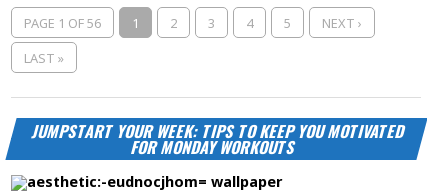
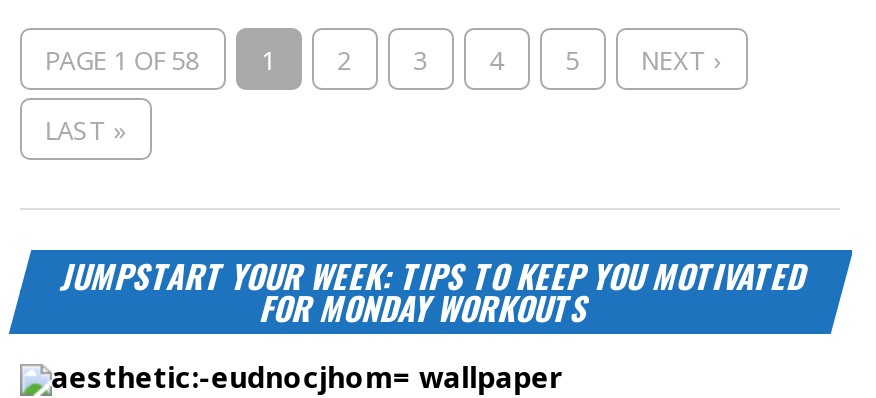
- PAGE 1 OF 56 1 2 3 4 5 NEXT ›
+ PAGE 1 OF 58 1 2 3 4 5 NEXT ›
